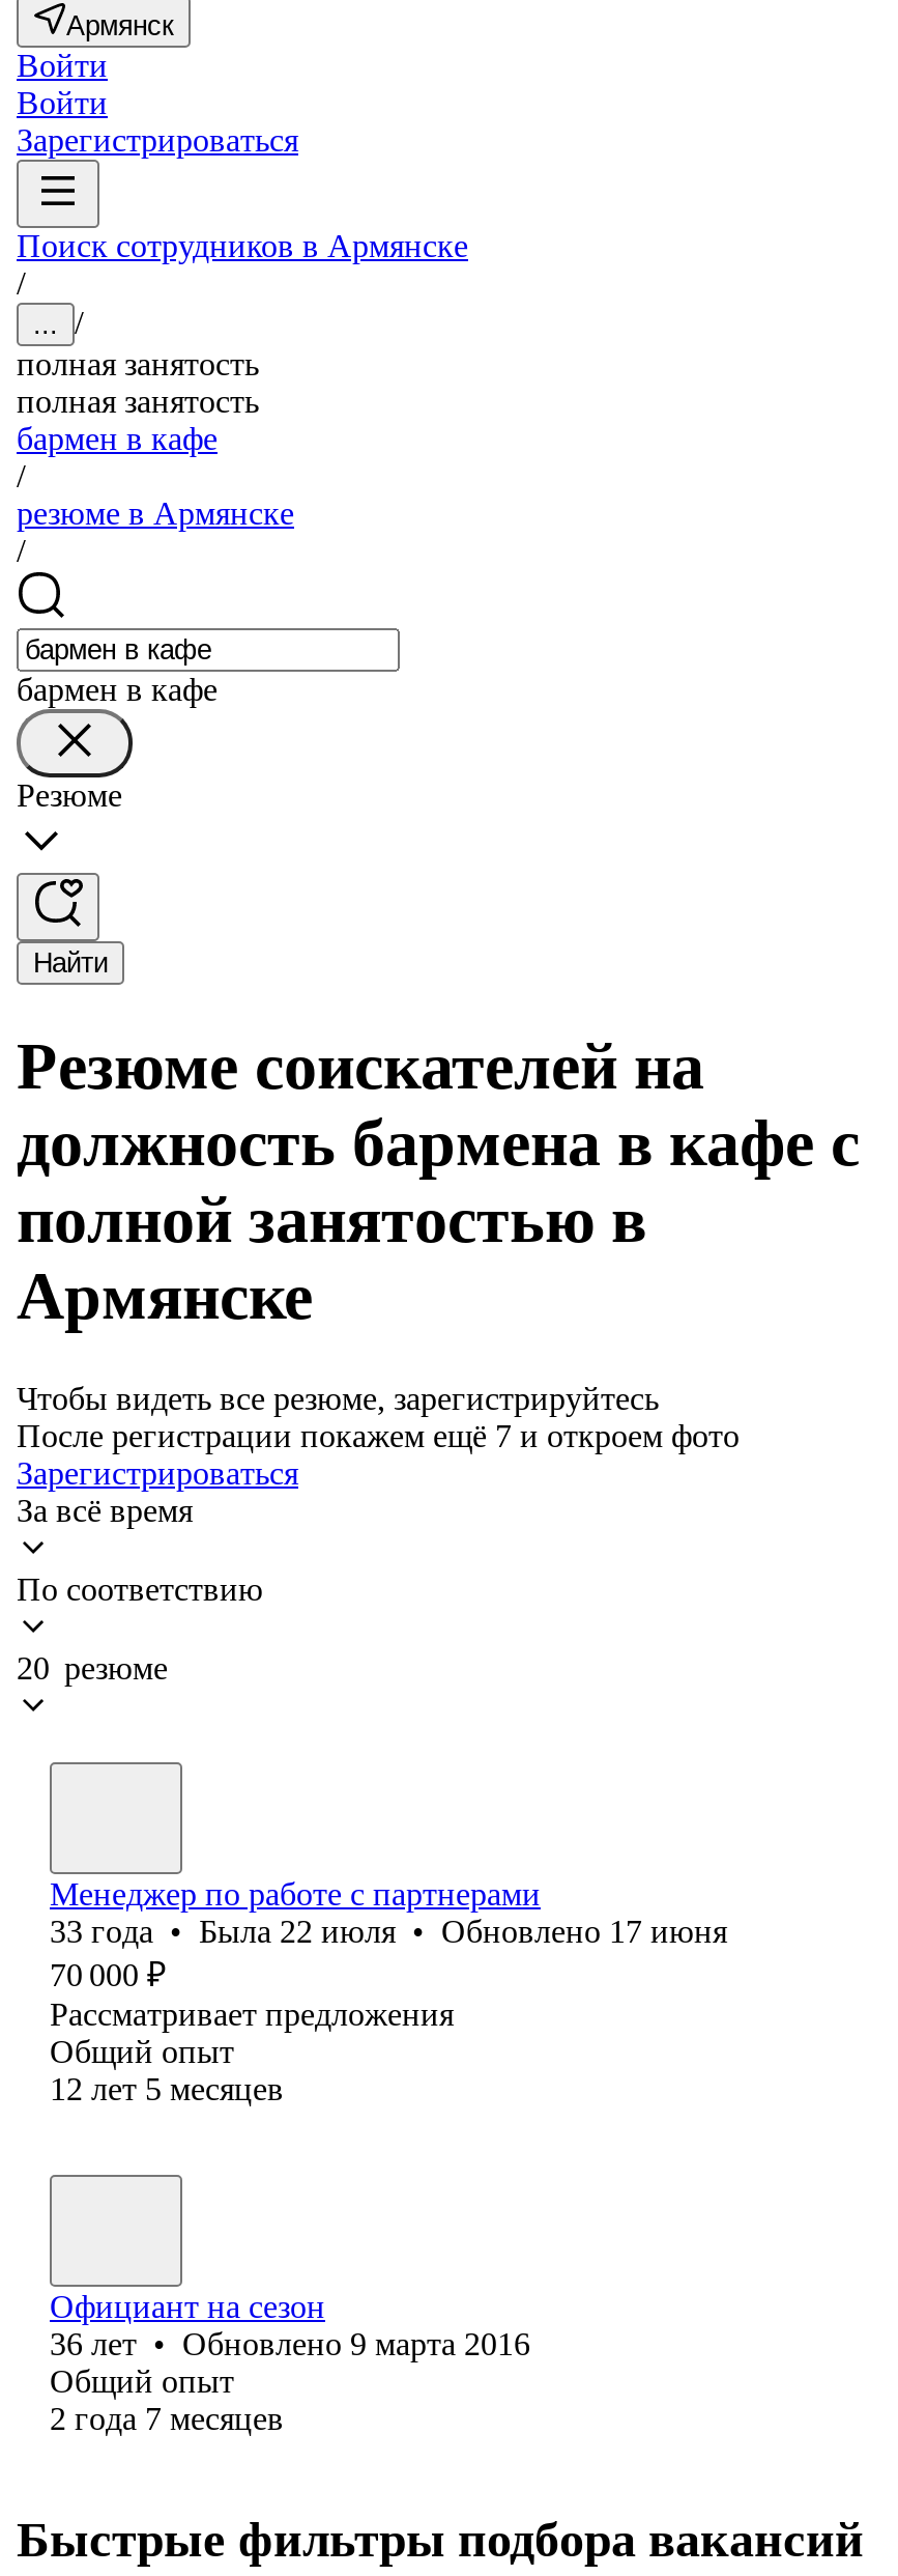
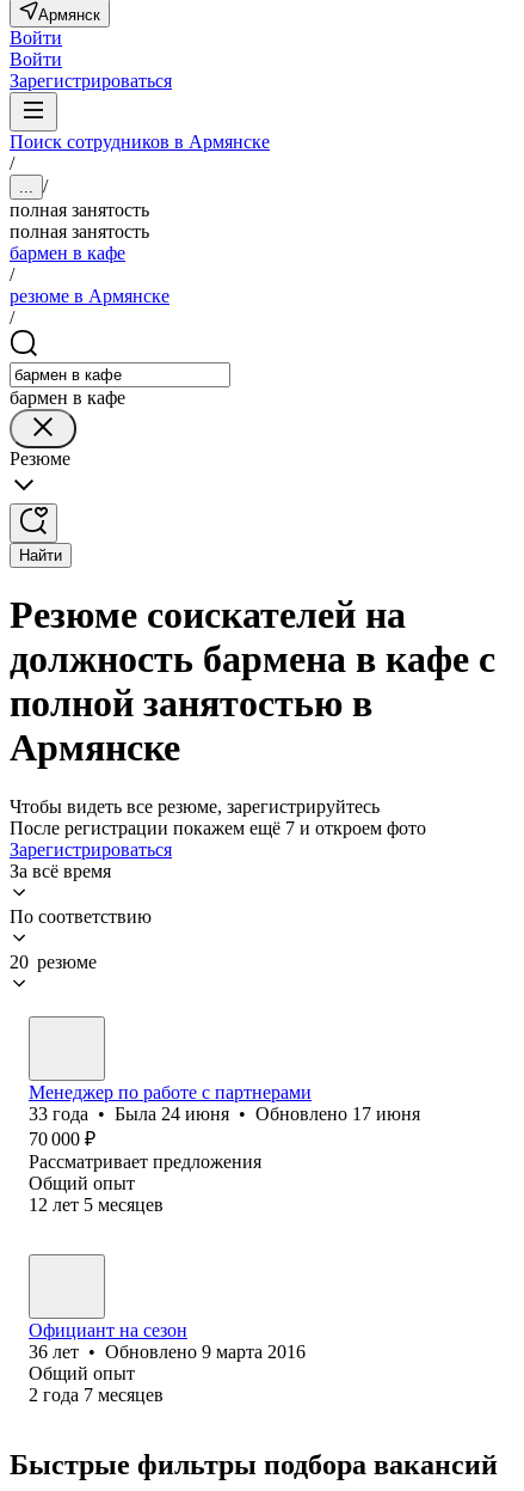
- 33 года • Была 22 июля • Обновлено 17 июня
+ 33 года • Была 24 июня • Обновлено 17 июня
